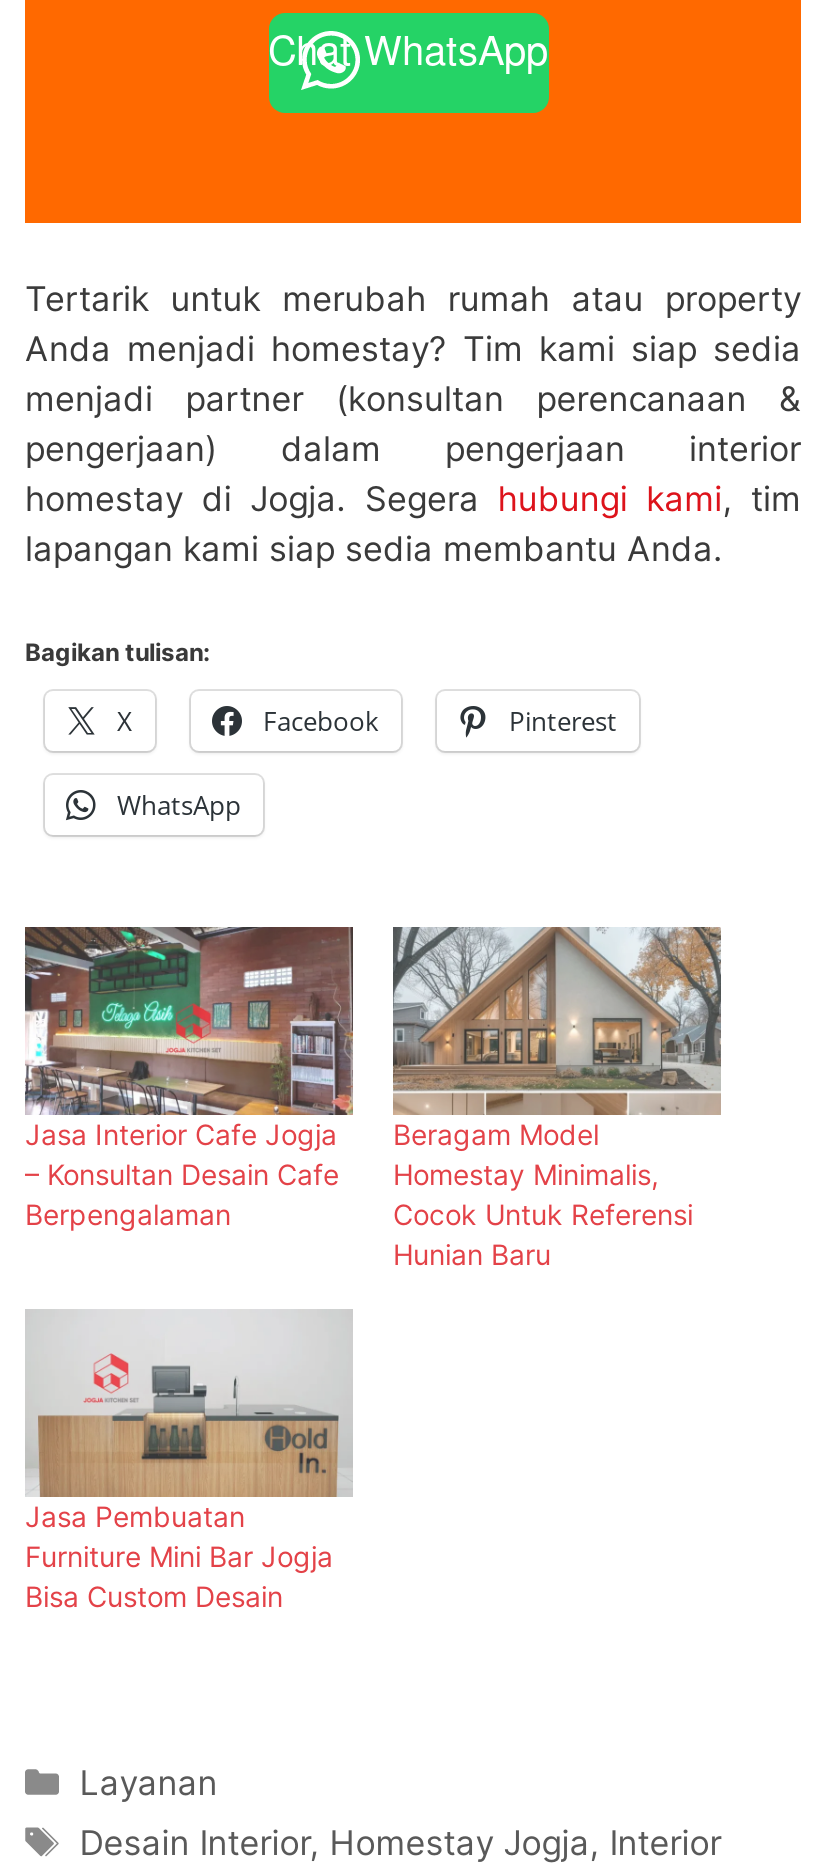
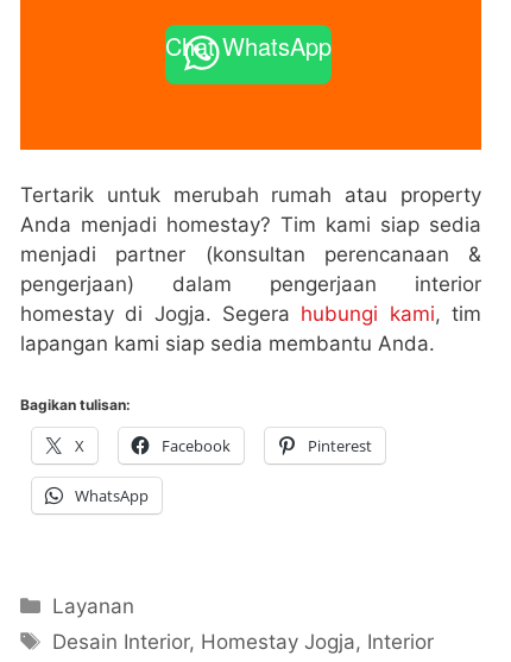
- [image]
- Jasa Interior Cafe Jogja
- – Konsultan Desain Cafe
- Berpengalaman

- [image]
- Beragam Model
- Homestay Minimalis,
- Cocok Untuk Referensi
- Hunian Baru

- [image]
- Jasa Pembuatan
- Furniture Mini Bar Jogja
- Bisa Custom Desain
